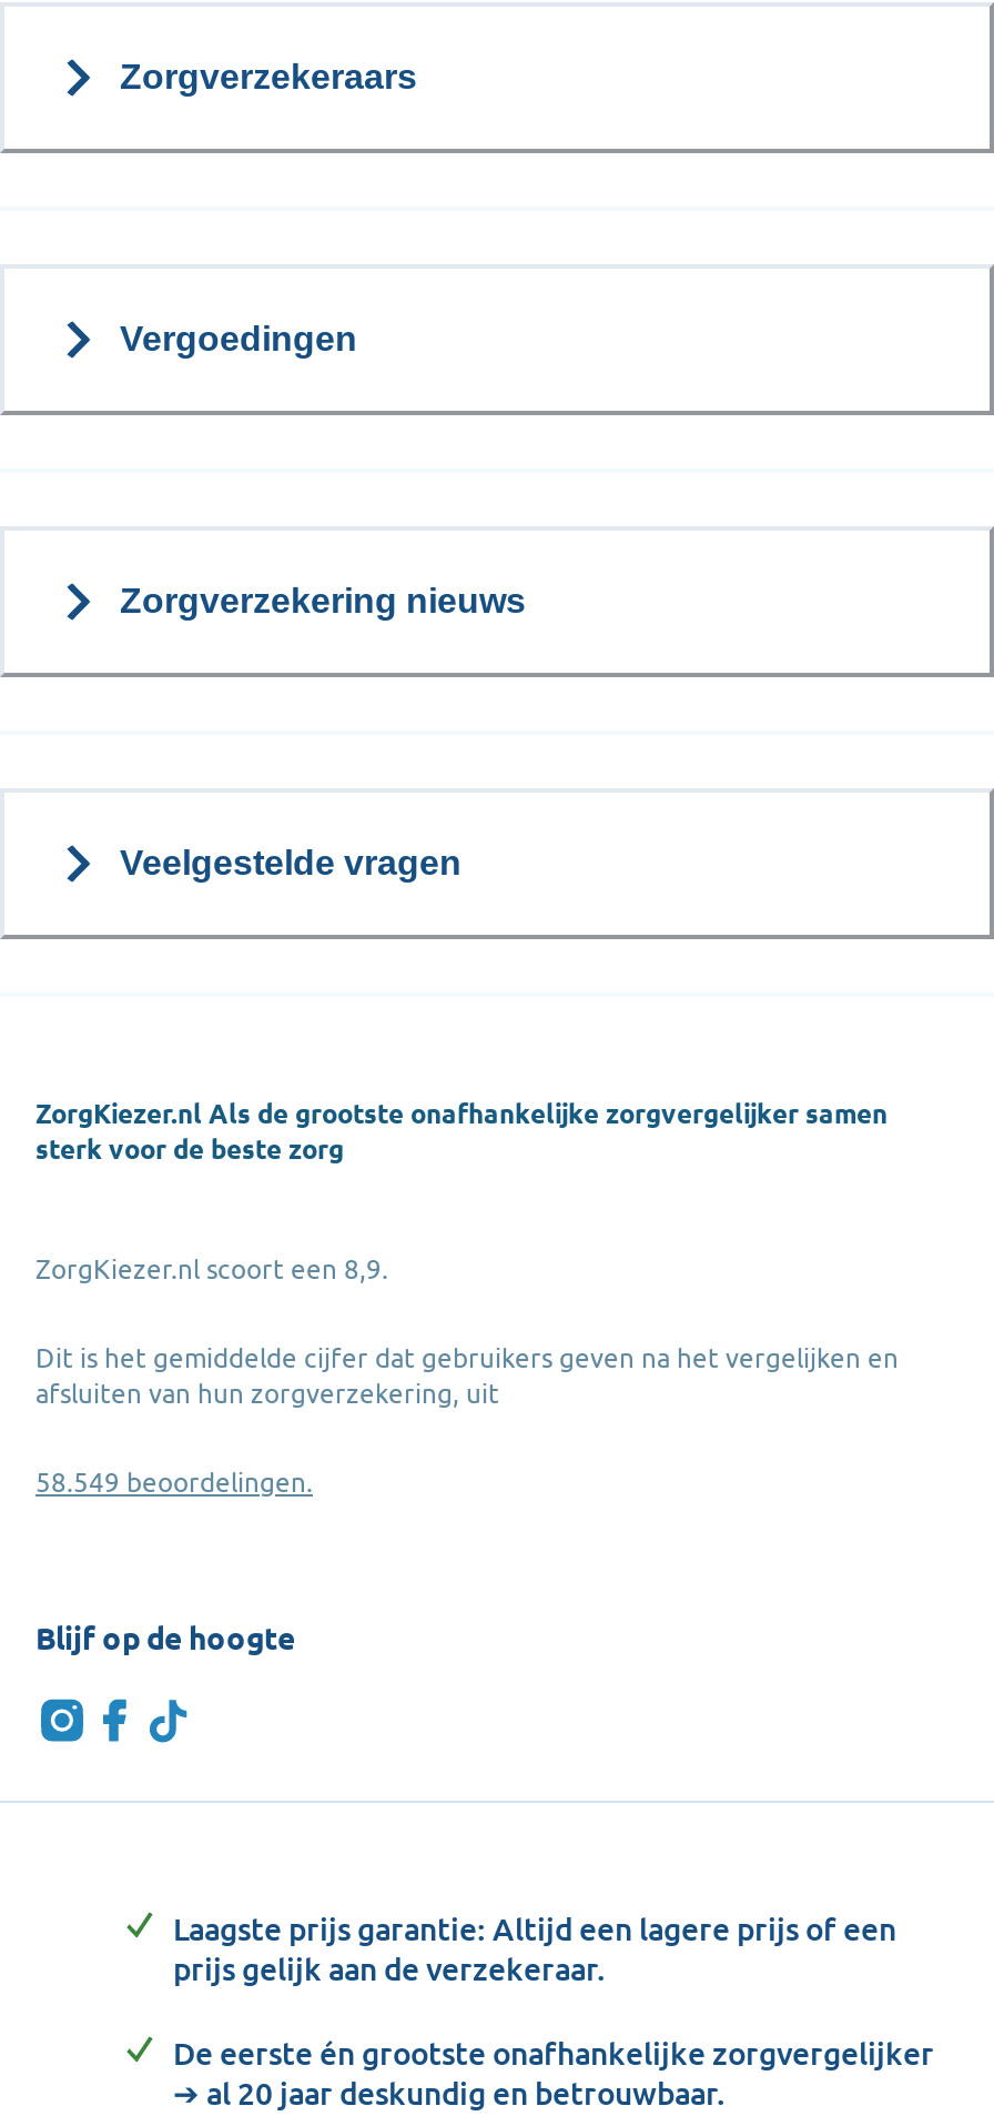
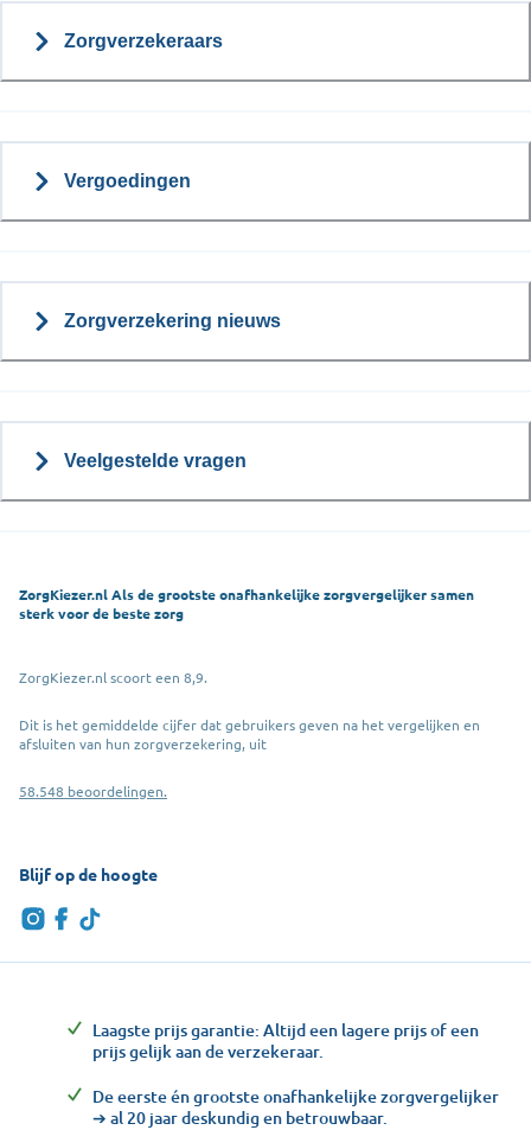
- 58.549 beoordelingen.
+ 58.548 beoordelingen.
